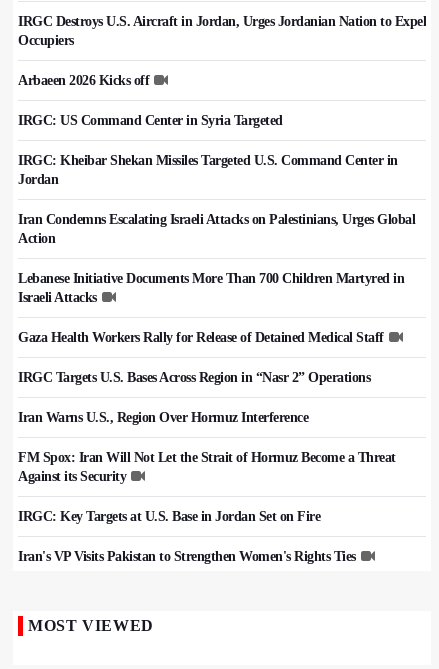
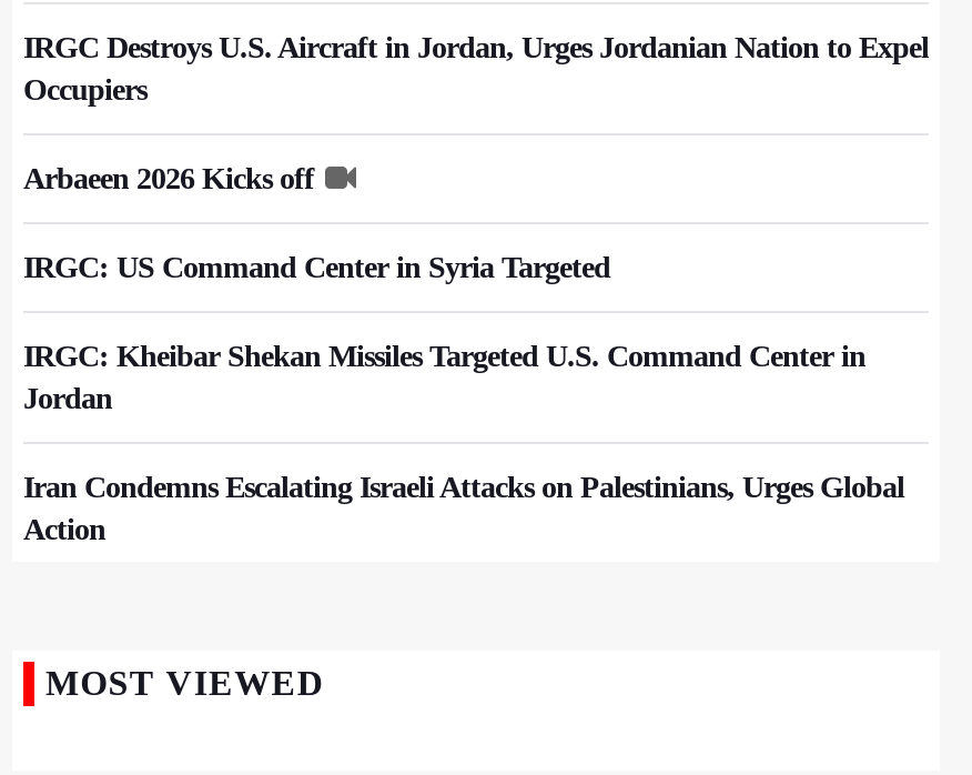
- Lebanese Initiative Documents More Than 700 Children Martyred in
- Israeli Attacks
- Gaza Health Workers Rally for Release of Detained Medical Staff
- IRGC Targets U.S. Bases Across Region in “Nasr 2” Operations
- Iran Warns U.S., Region Over Hormuz Interference
- FM Spox: Iran Will Not Let the Strait of Hormuz Become a Threat
- Against its Security
- IRGC: Key Targets at U.S. Base in Jordan Set on Fire
- Iran's VP Visits Pakistan to Strengthen Women's Rights Ties
